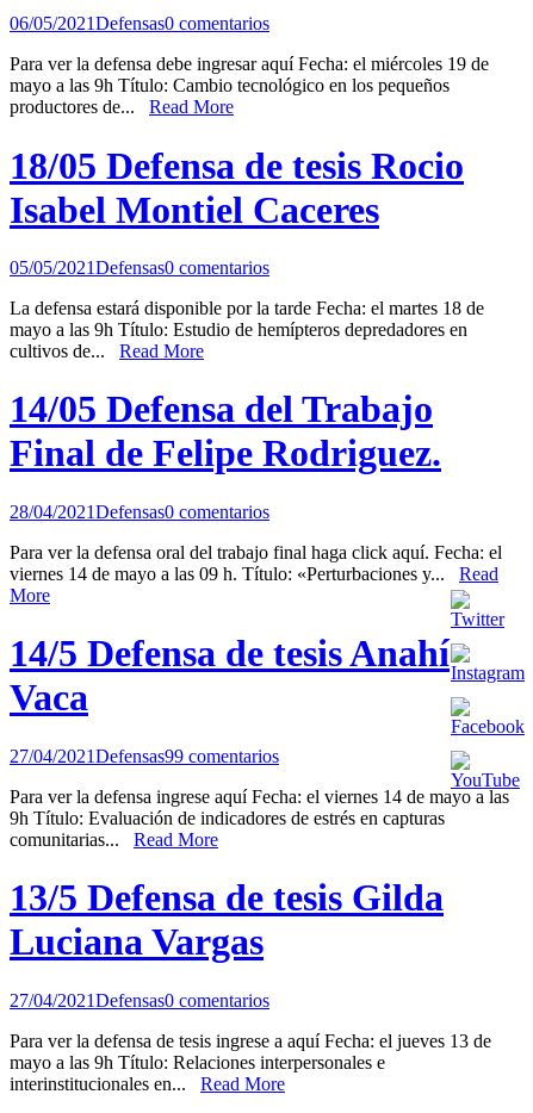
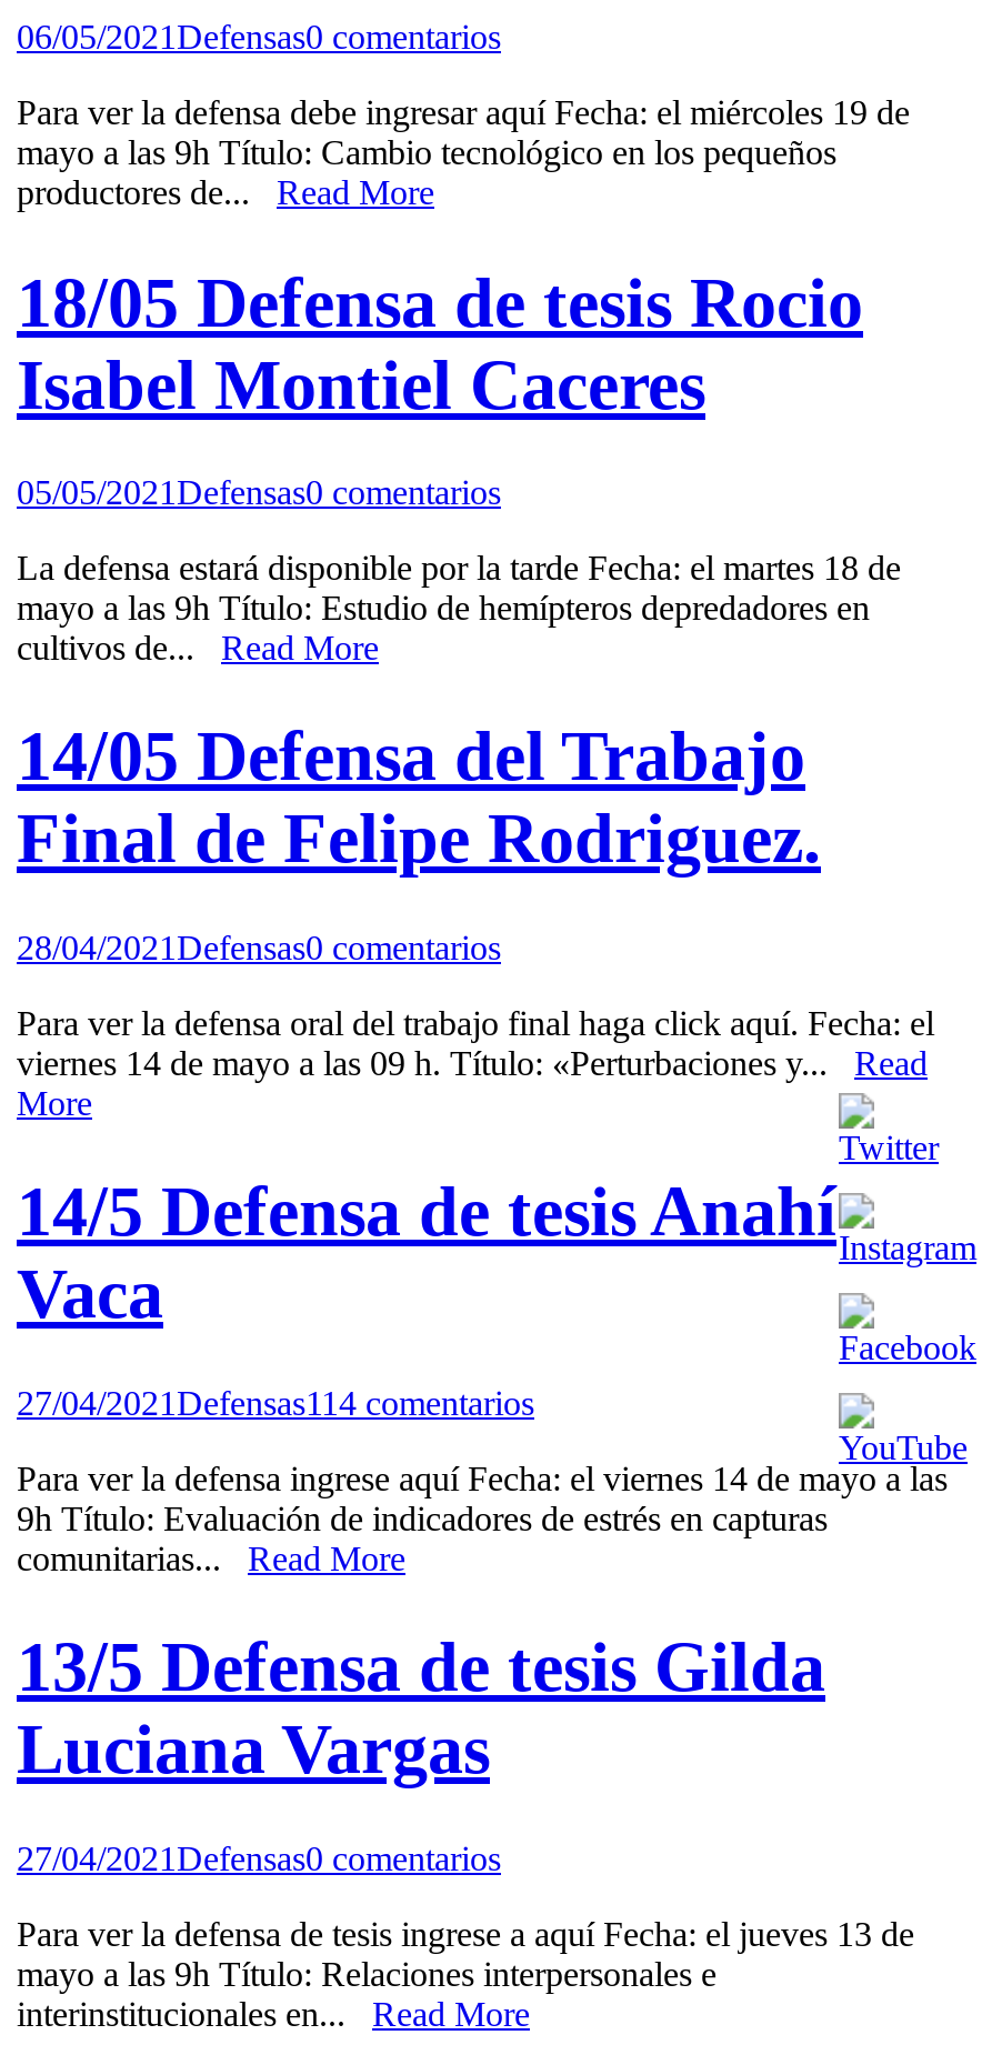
- 27/04/2021 Defensas99 comentarios
+ 27/04/2021 Defensas114 comentarios
